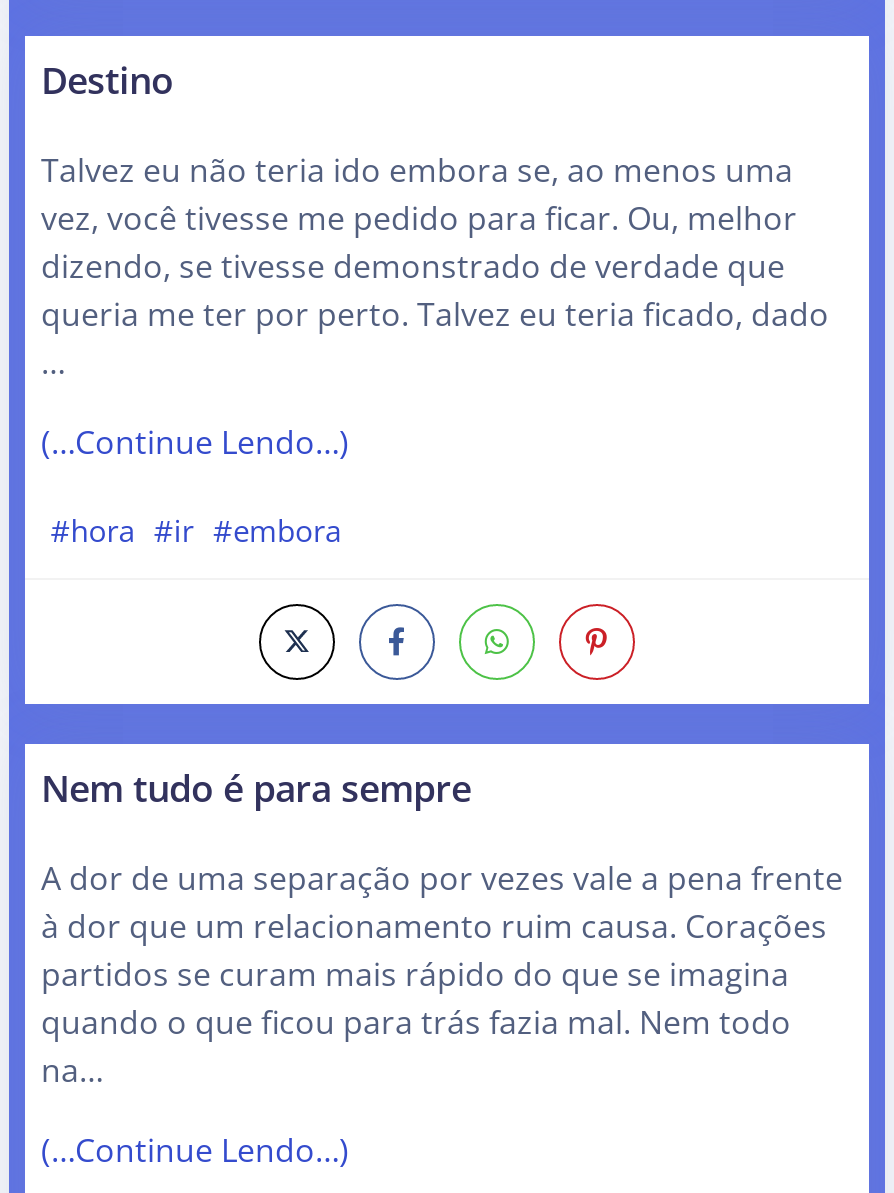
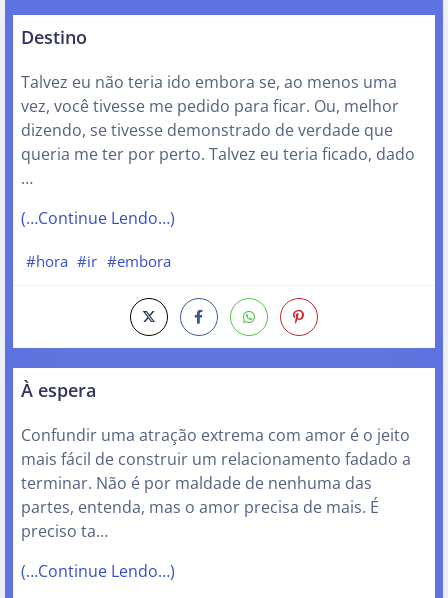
- Nem tudo é para sempre
+ À espera

- A dor de uma separação por vezes vale a pena frente
- à dor que um relacionamento ruim causa. Corações
- partidos se curam mais rápido do que se imagina
- quando o que ficou para trás fazia mal. Nem todo
- na…
+ Confundir uma atração extrema com amor é o jeito
+ mais fácil de construir um relacionamento fadado a
+ terminar. Não é por maldade de nenhuma das
+ partes, entenda, mas o amor precisa de mais. É
+ preciso ta…
